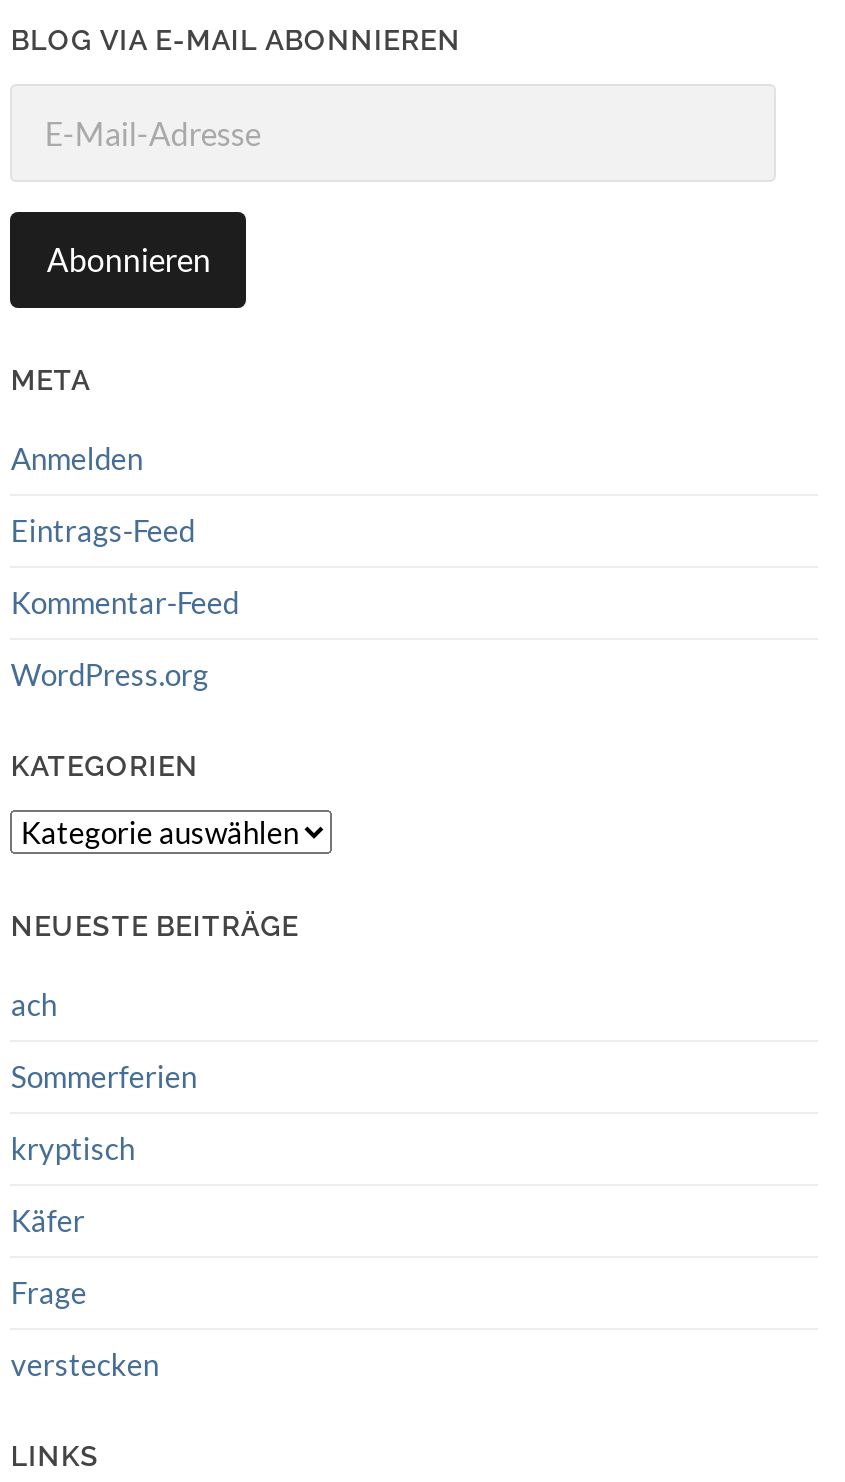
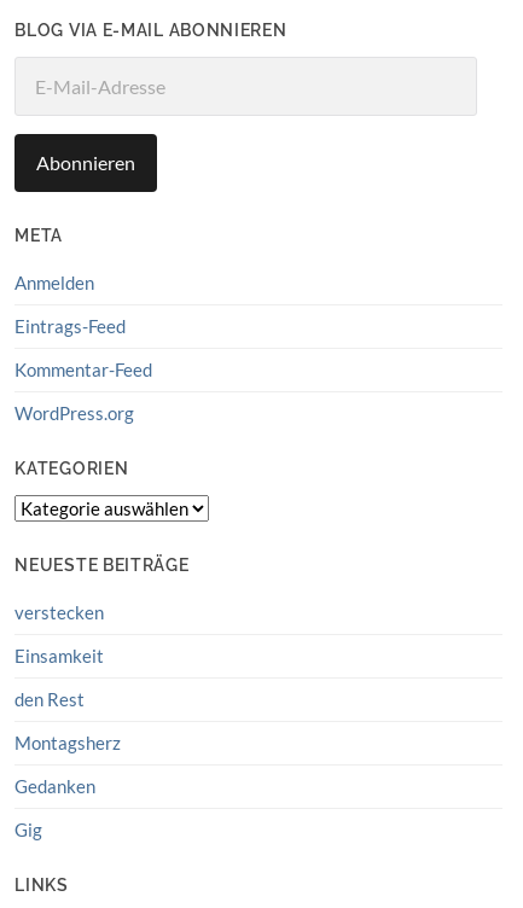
- ach
- Sommerferien
- kryptisch
- Käfer
- Frage

moved up: verstecken

+ Einsamkeit
+ den Rest
+ Montagsherz
+ Gedanken
+ Gig
